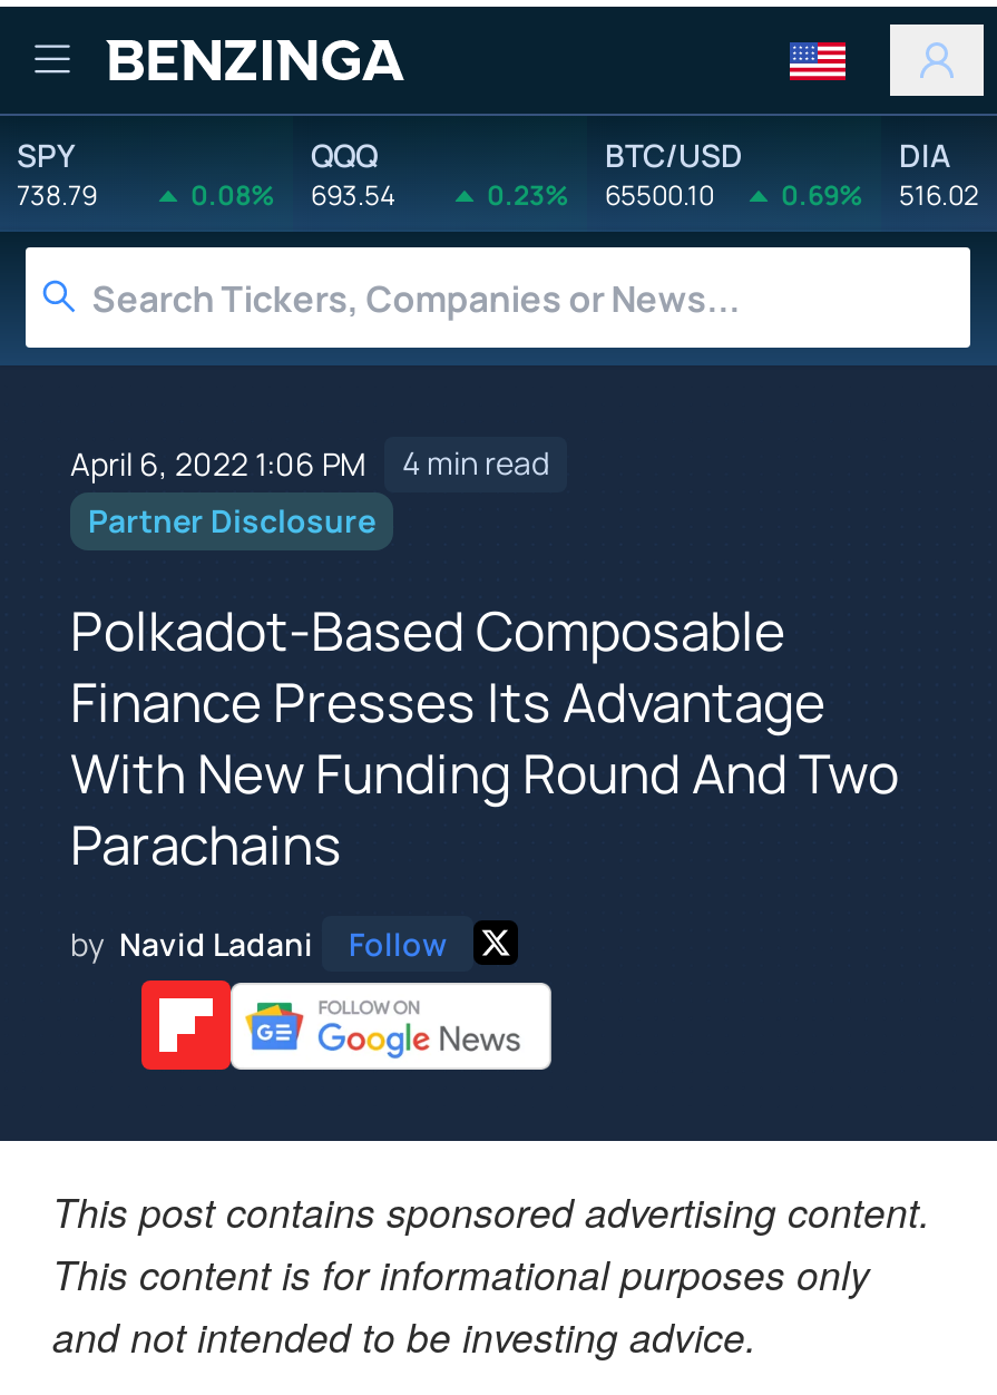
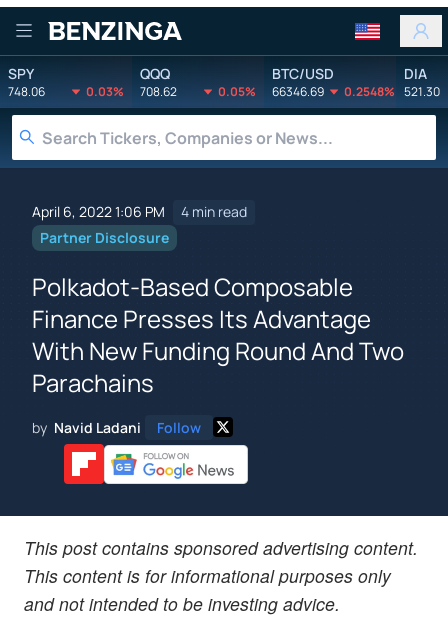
- 738.79
+ 748.06

- 0.08%
+ 0.03%

- 693.54
+ 708.62

- 0.23%
+ 0.05%

- 65500.10
+ 66346.69

- 0.69%
+ 0.2548%

- 516.02
+ 521.30
